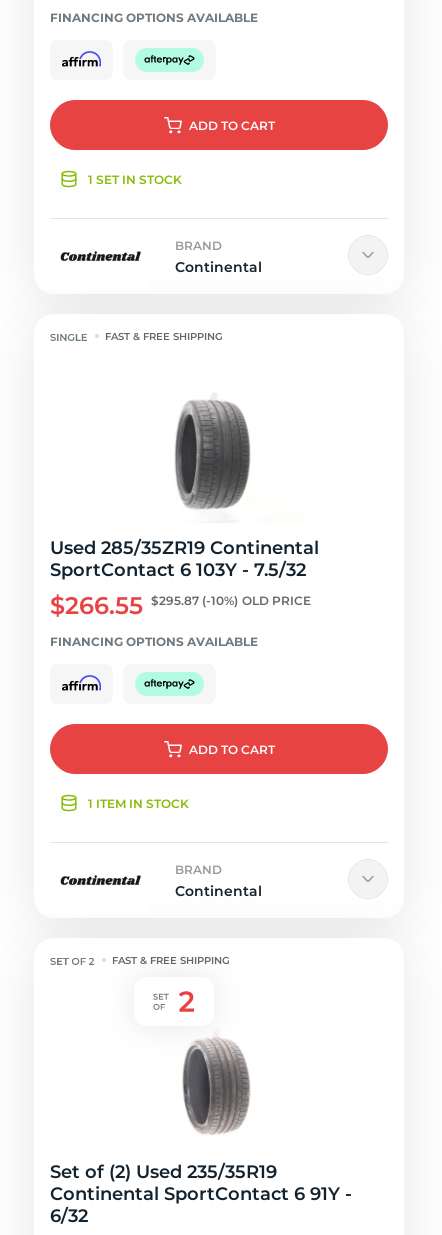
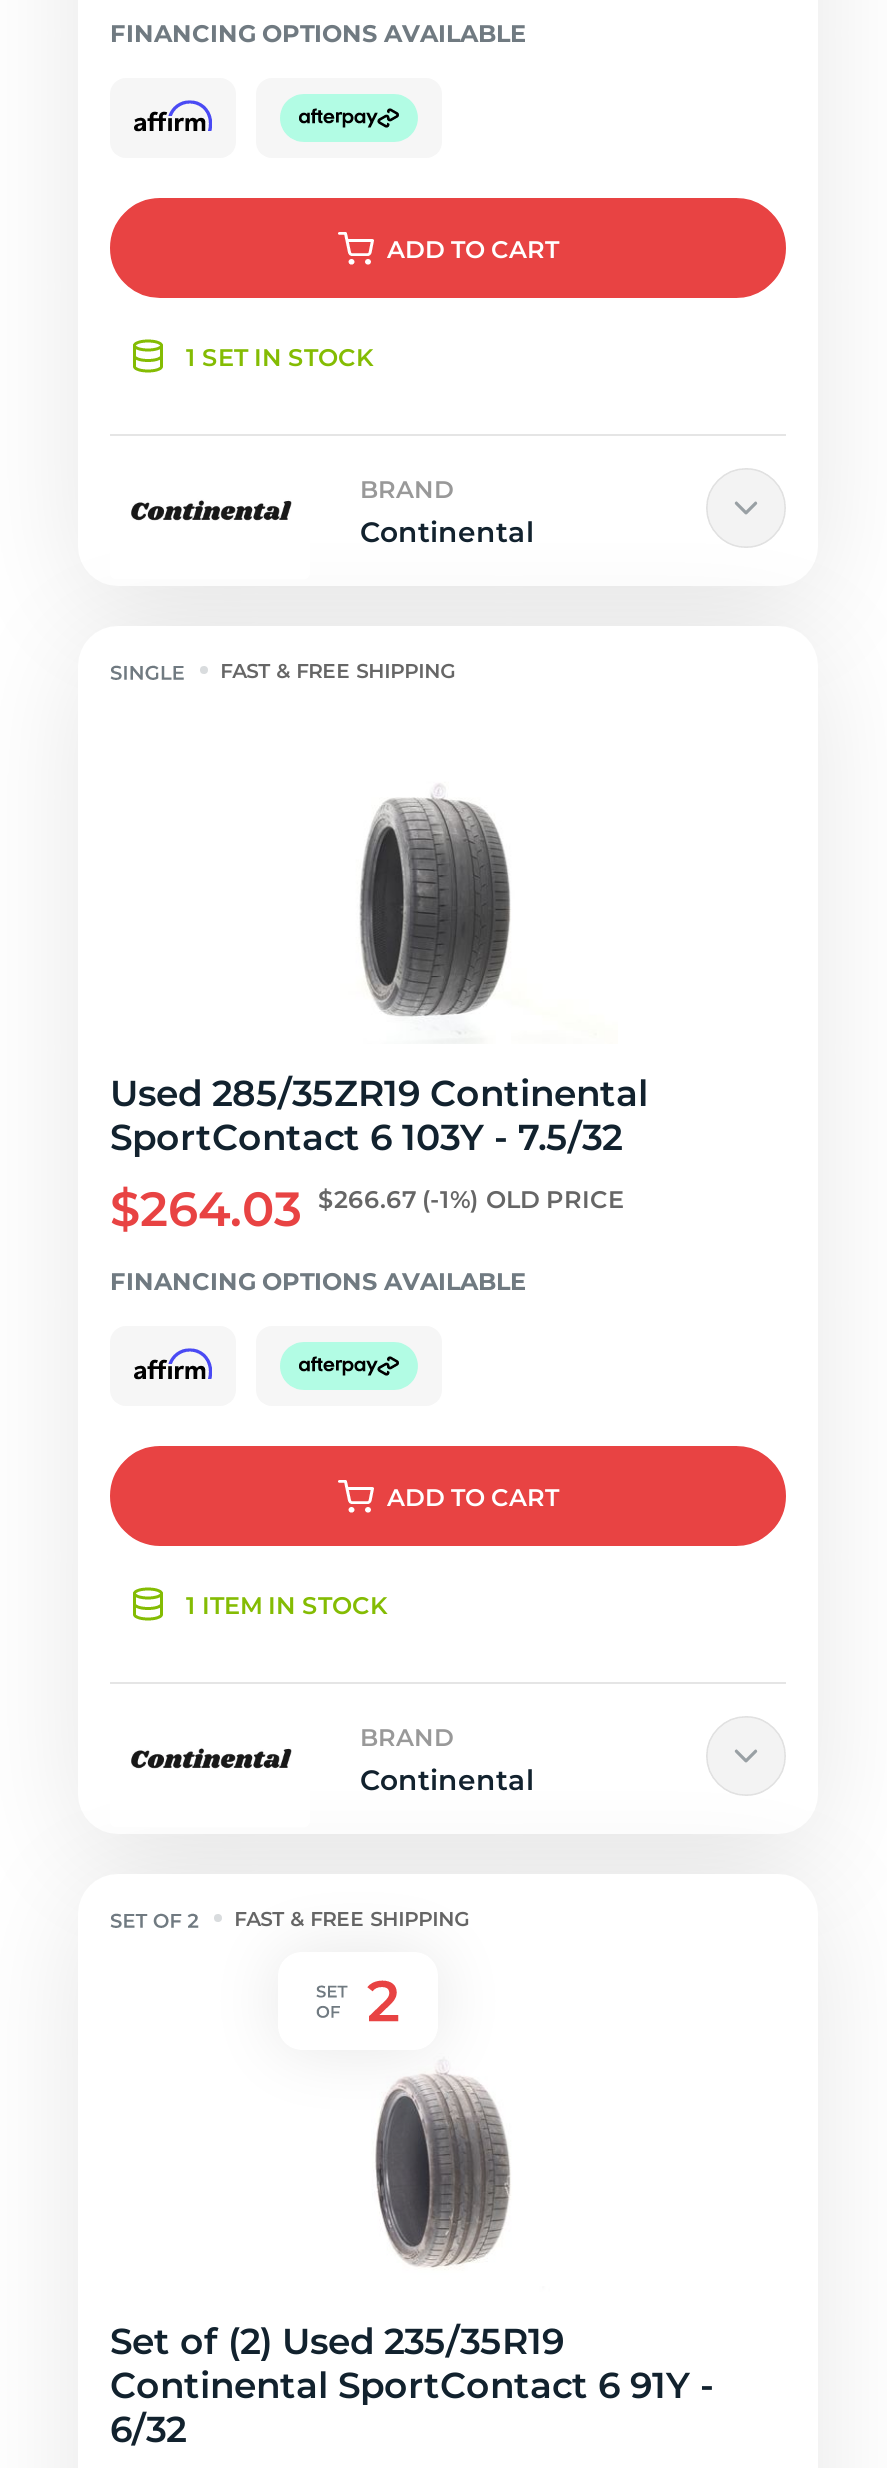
- $266.55 $295.87(-10%) OLD PRICE
+ $264.03 $266.67(-1%) OLD PRICE
